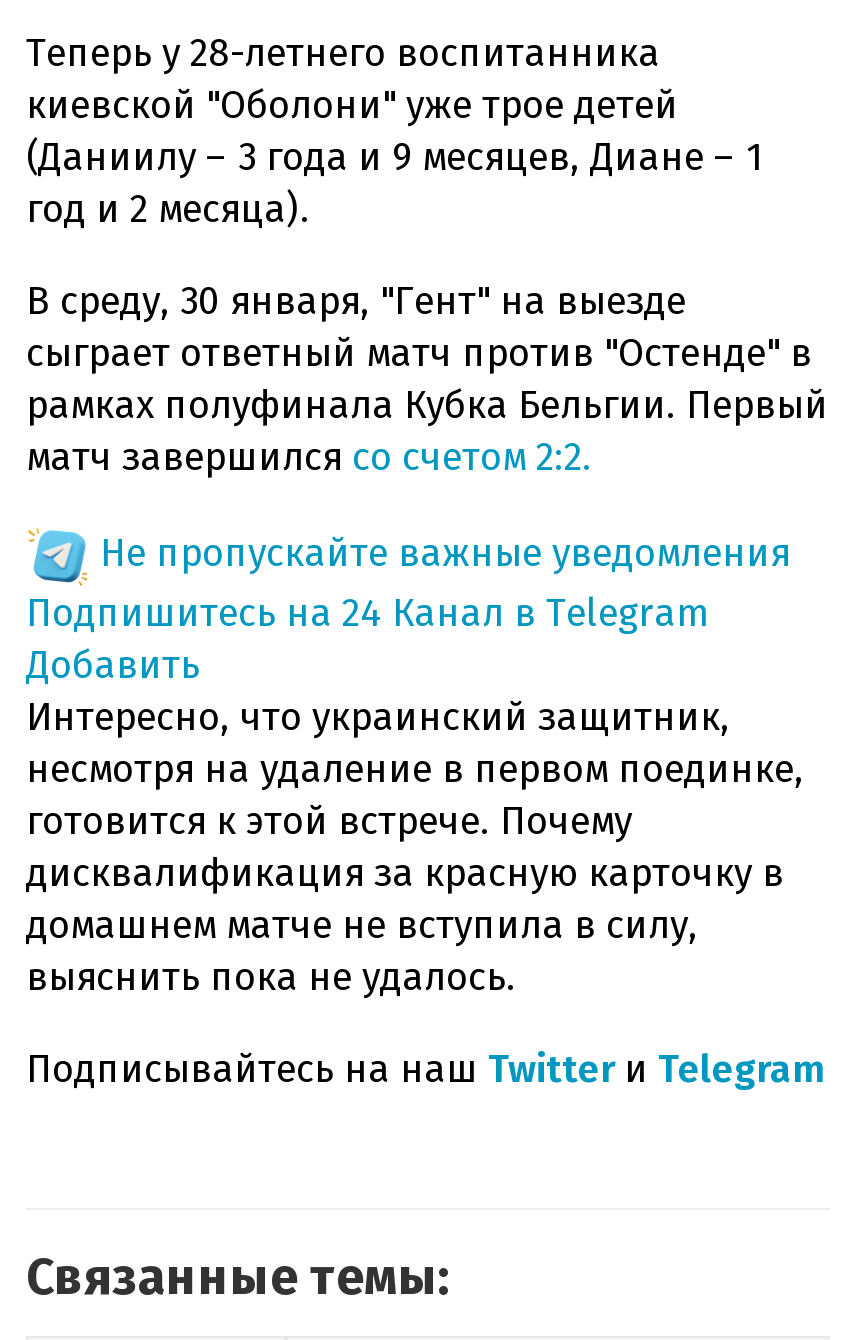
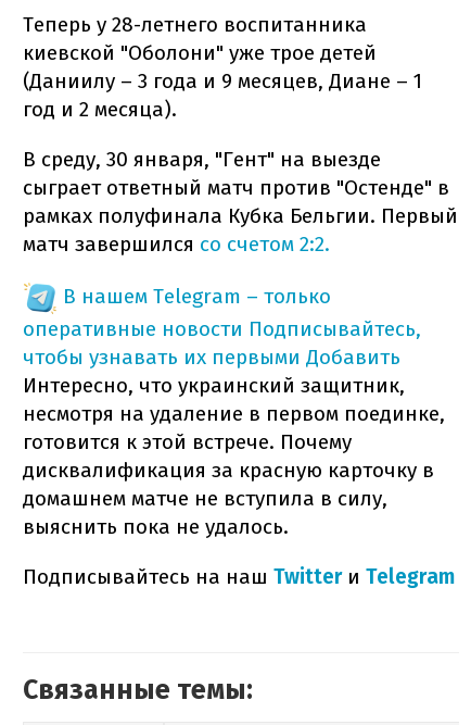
- Не пропускайте важные уведомления
- Подпишитесь на 24 Канал в Telegram
- Добавить
+ В нашем Telegram – только
+ оперативные новости Подписывайтесь,
+ чтобы узнавать их первыми Добавить
